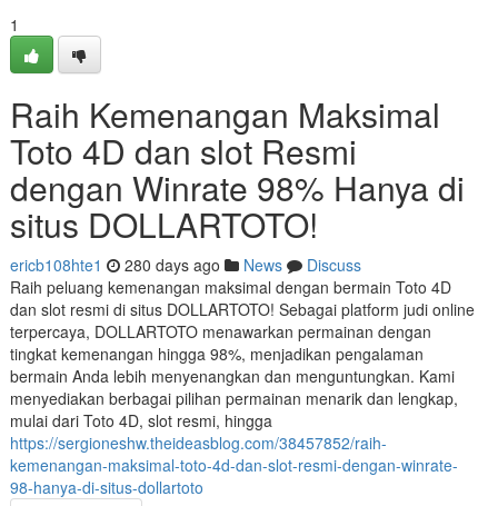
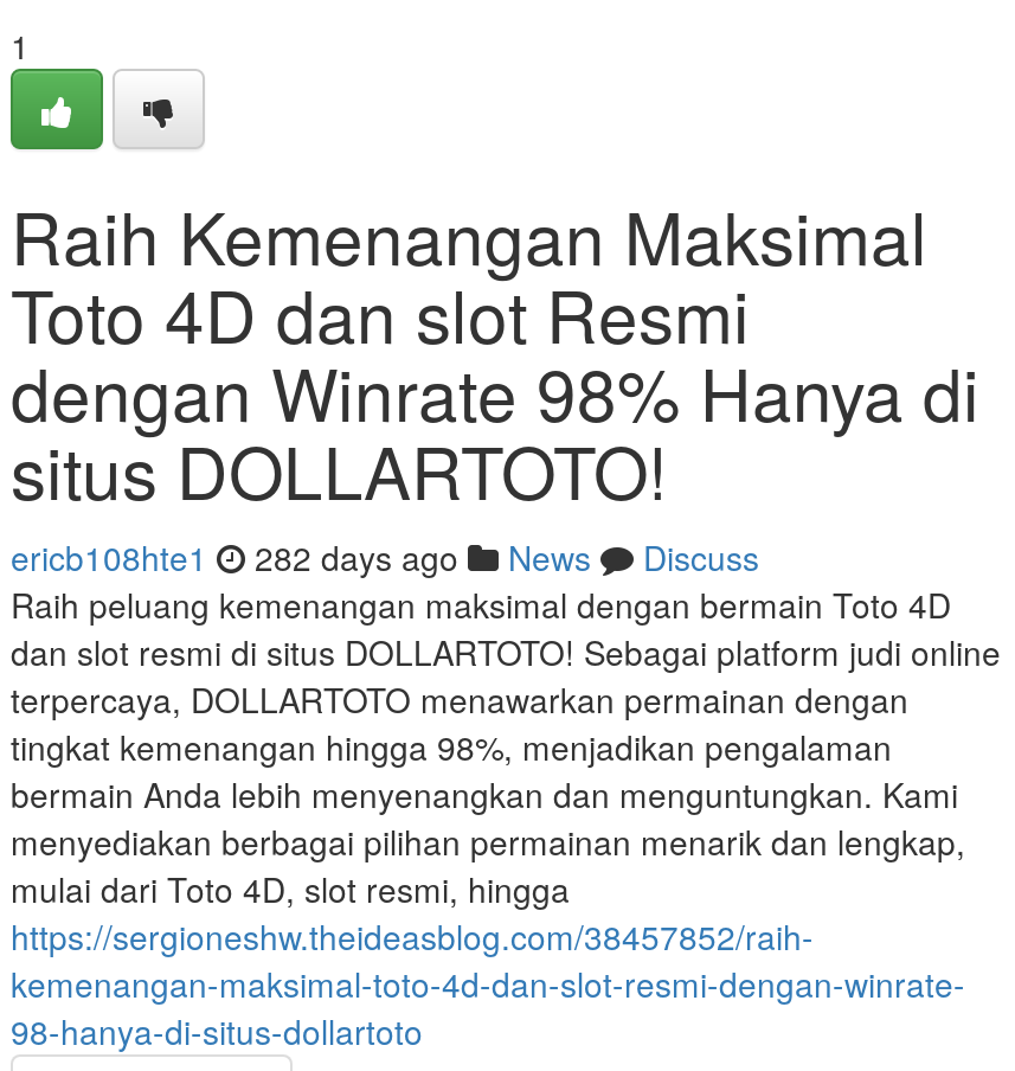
- ericb108hte1 280 days ago News Discuss
+ ericb108hte1 282 days ago News Discuss
